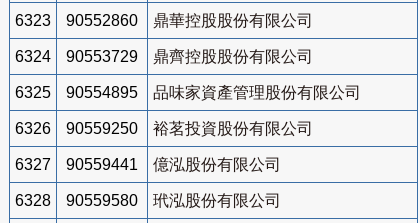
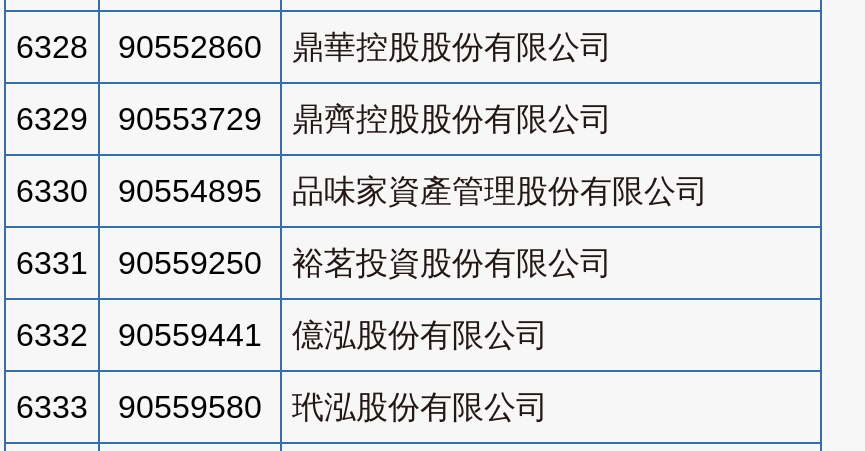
- 6323 90552860 鼎華控股股份有限公司
+ 6328 90552860 鼎華控股股份有限公司

- 6324 90553729 鼎齊控股股份有限公司
+ 6329 90553729 鼎齊控股股份有限公司

- 6325 90554895 品味家資產管理股份有限公司
+ 6330 90554895 品味家資產管理股份有限公司

- 6326 90559250 裕茗投資股份有限公司
+ 6331 90559250 裕茗投資股份有限公司

- 6327 90559441 億泓股份有限公司
+ 6332 90559441 億泓股份有限公司

- 6328 90559580 玳泓股份有限公司
+ 6333 90559580 玳泓股份有限公司
